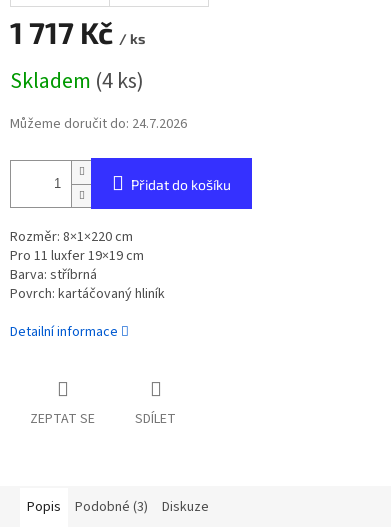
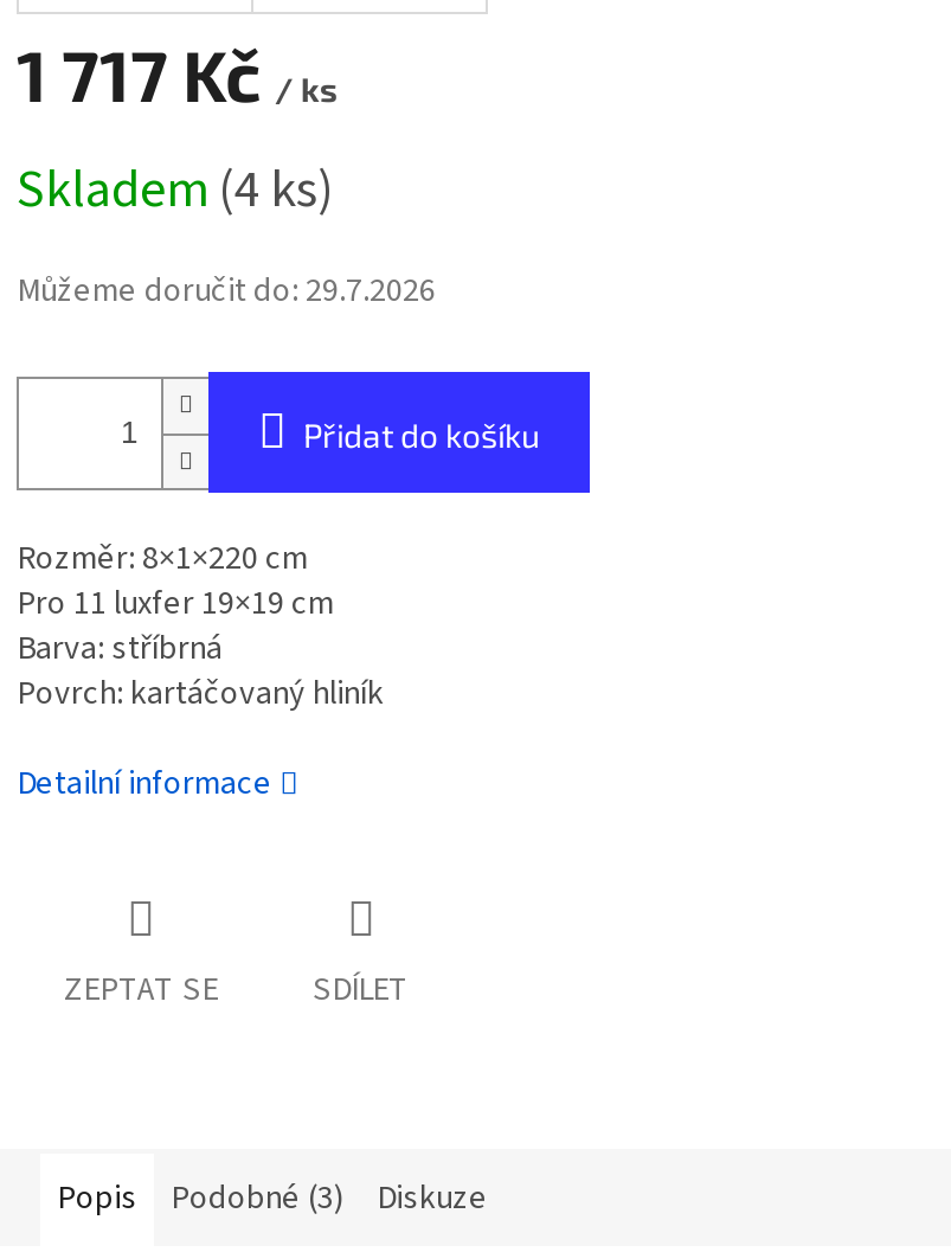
- Můžeme doručit do: 24.7.2026
+ Můžeme doručit do: 29.7.2026
